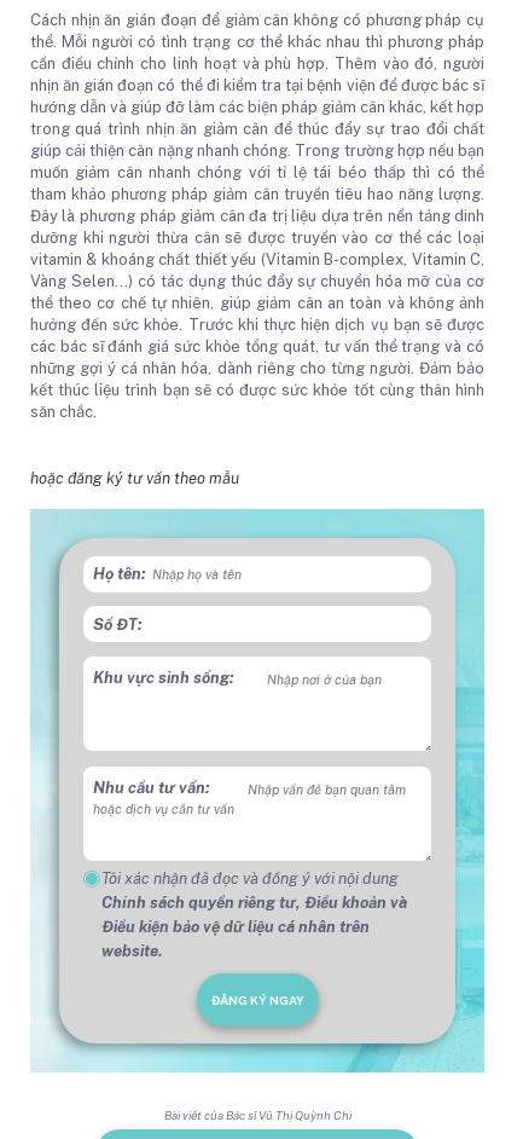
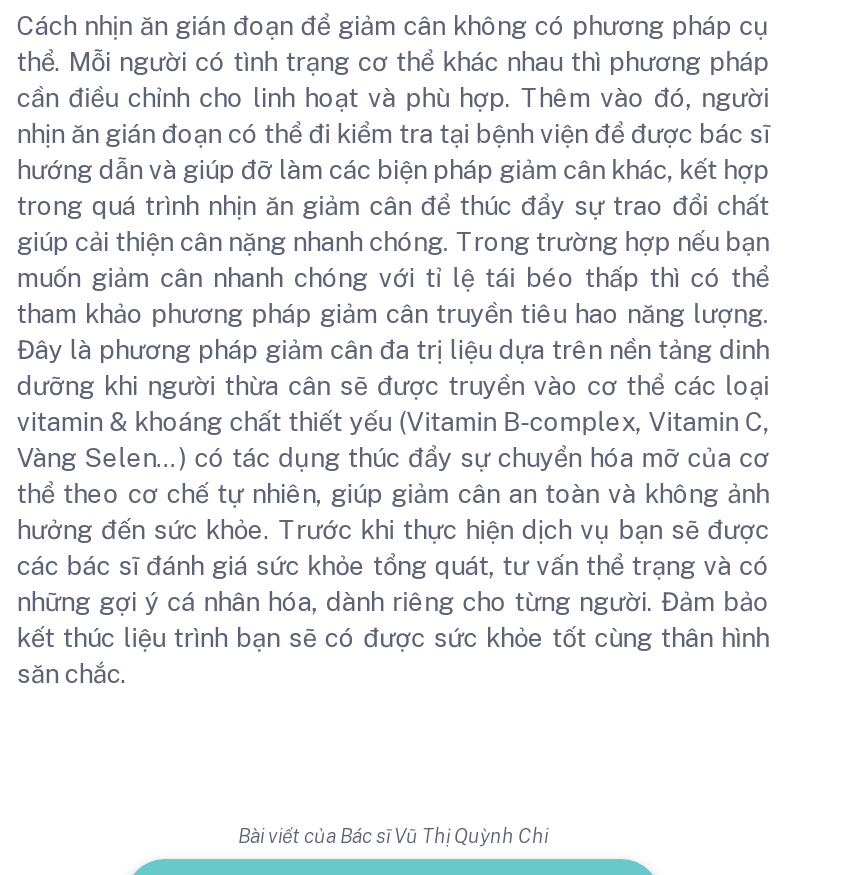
- hoặc đăng ký tư vấn theo mẫu

- [image]
- Họ tên:
- Số ĐT:
- Khu vực sinh sống:

- Nhu cầu tư vấn:

- Tôi xác nhận đã đọc và đồng ý với nội dung
- Chính sách quyền riêng tư, Điều khoản và
- Điều kiện bảo vệ dữ liệu cá nhân trên
- website.
- ĐĂNG KÝ NGAY
